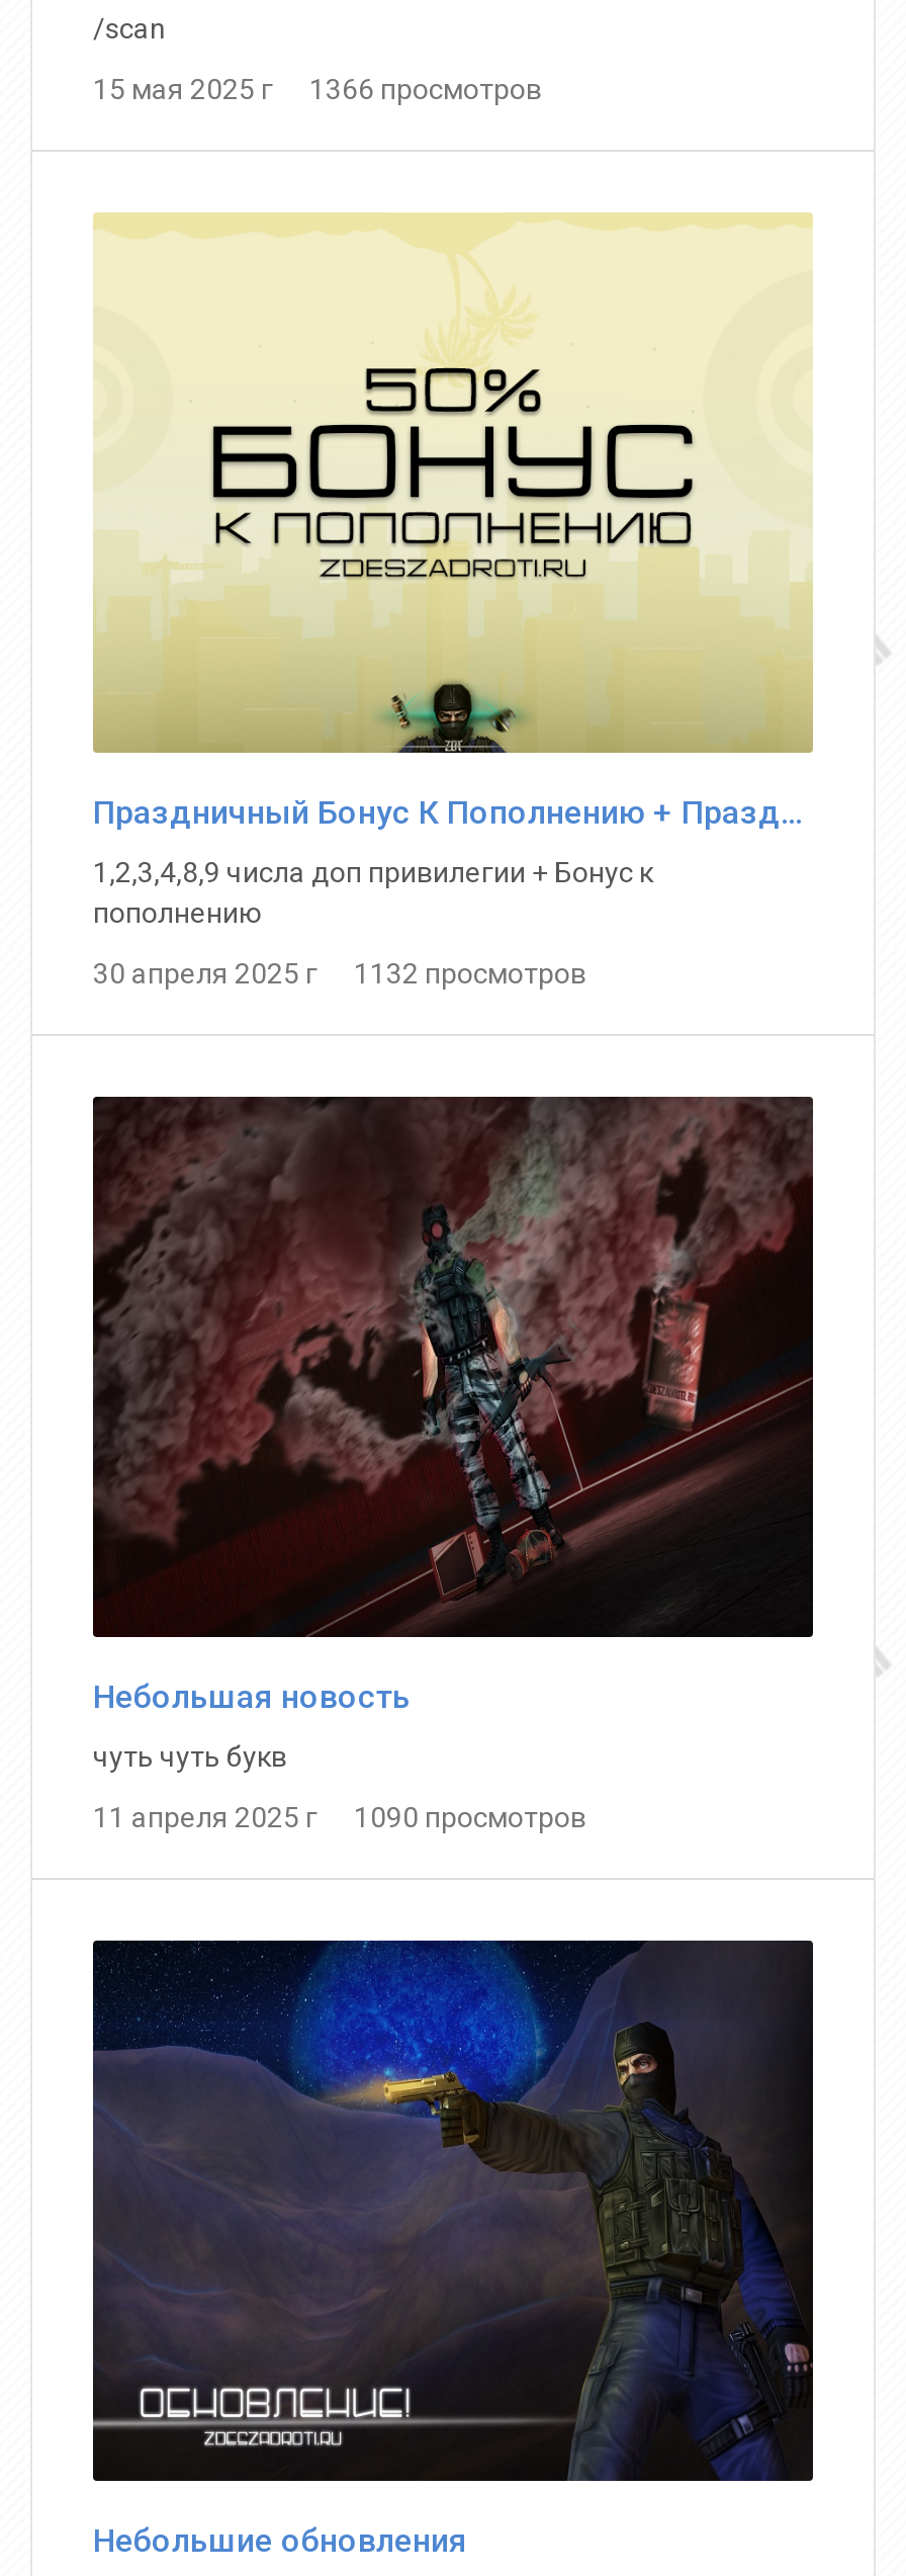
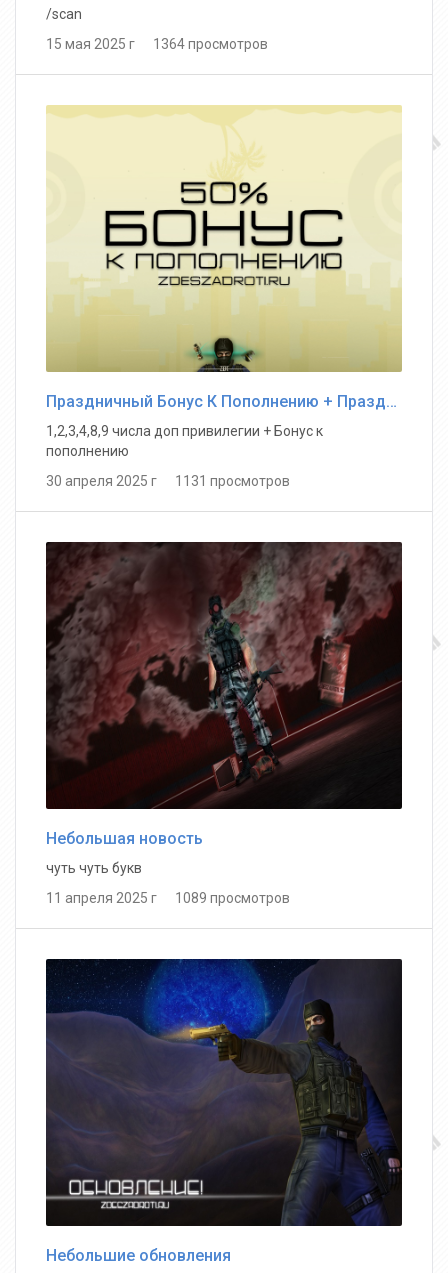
- 15 мая 2025 г 1366 просмотров
+ 15 мая 2025 г 1364 просмотров

- 30 апреля 2025 г 1132 просмотров
+ 30 апреля 2025 г 1131 просмотров

- 11 апреля 2025 г 1090 просмотров
+ 11 апреля 2025 г 1089 просмотров
